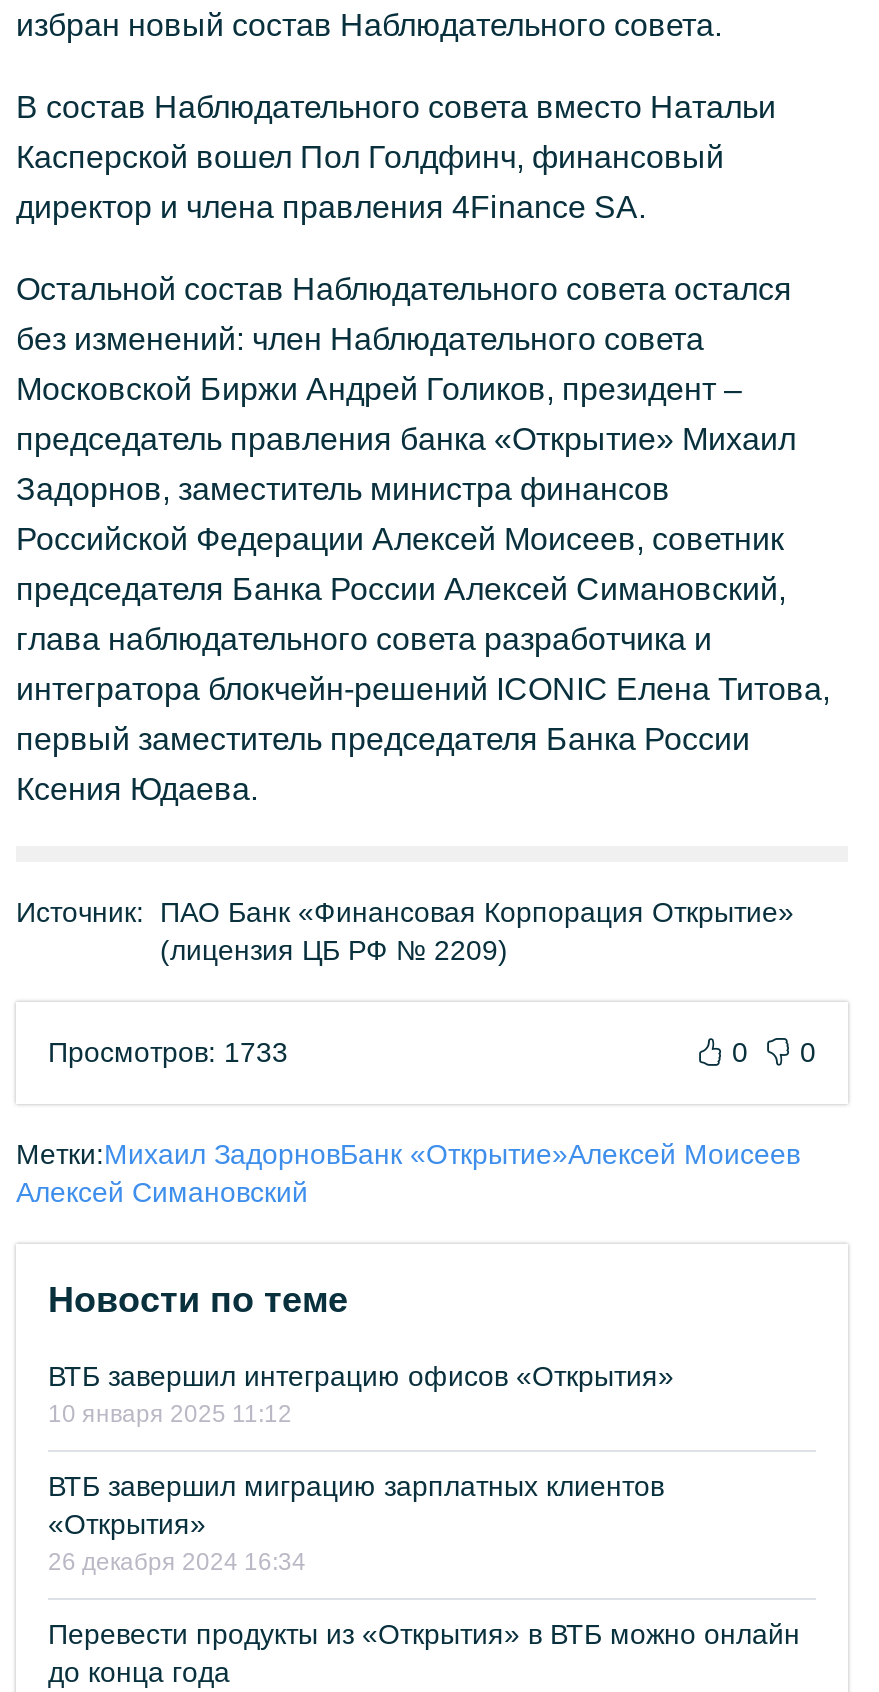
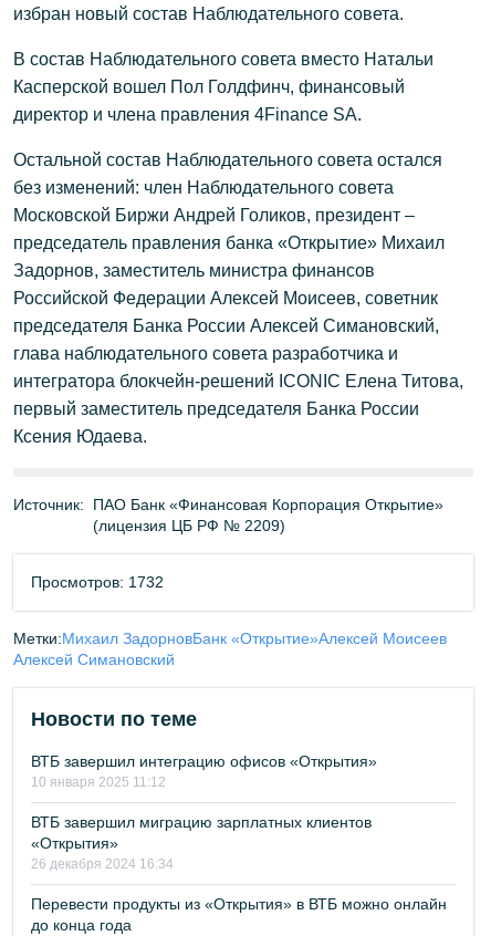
- Просмотров: 1733
- 0
- 0
+ Просмотров: 1732
